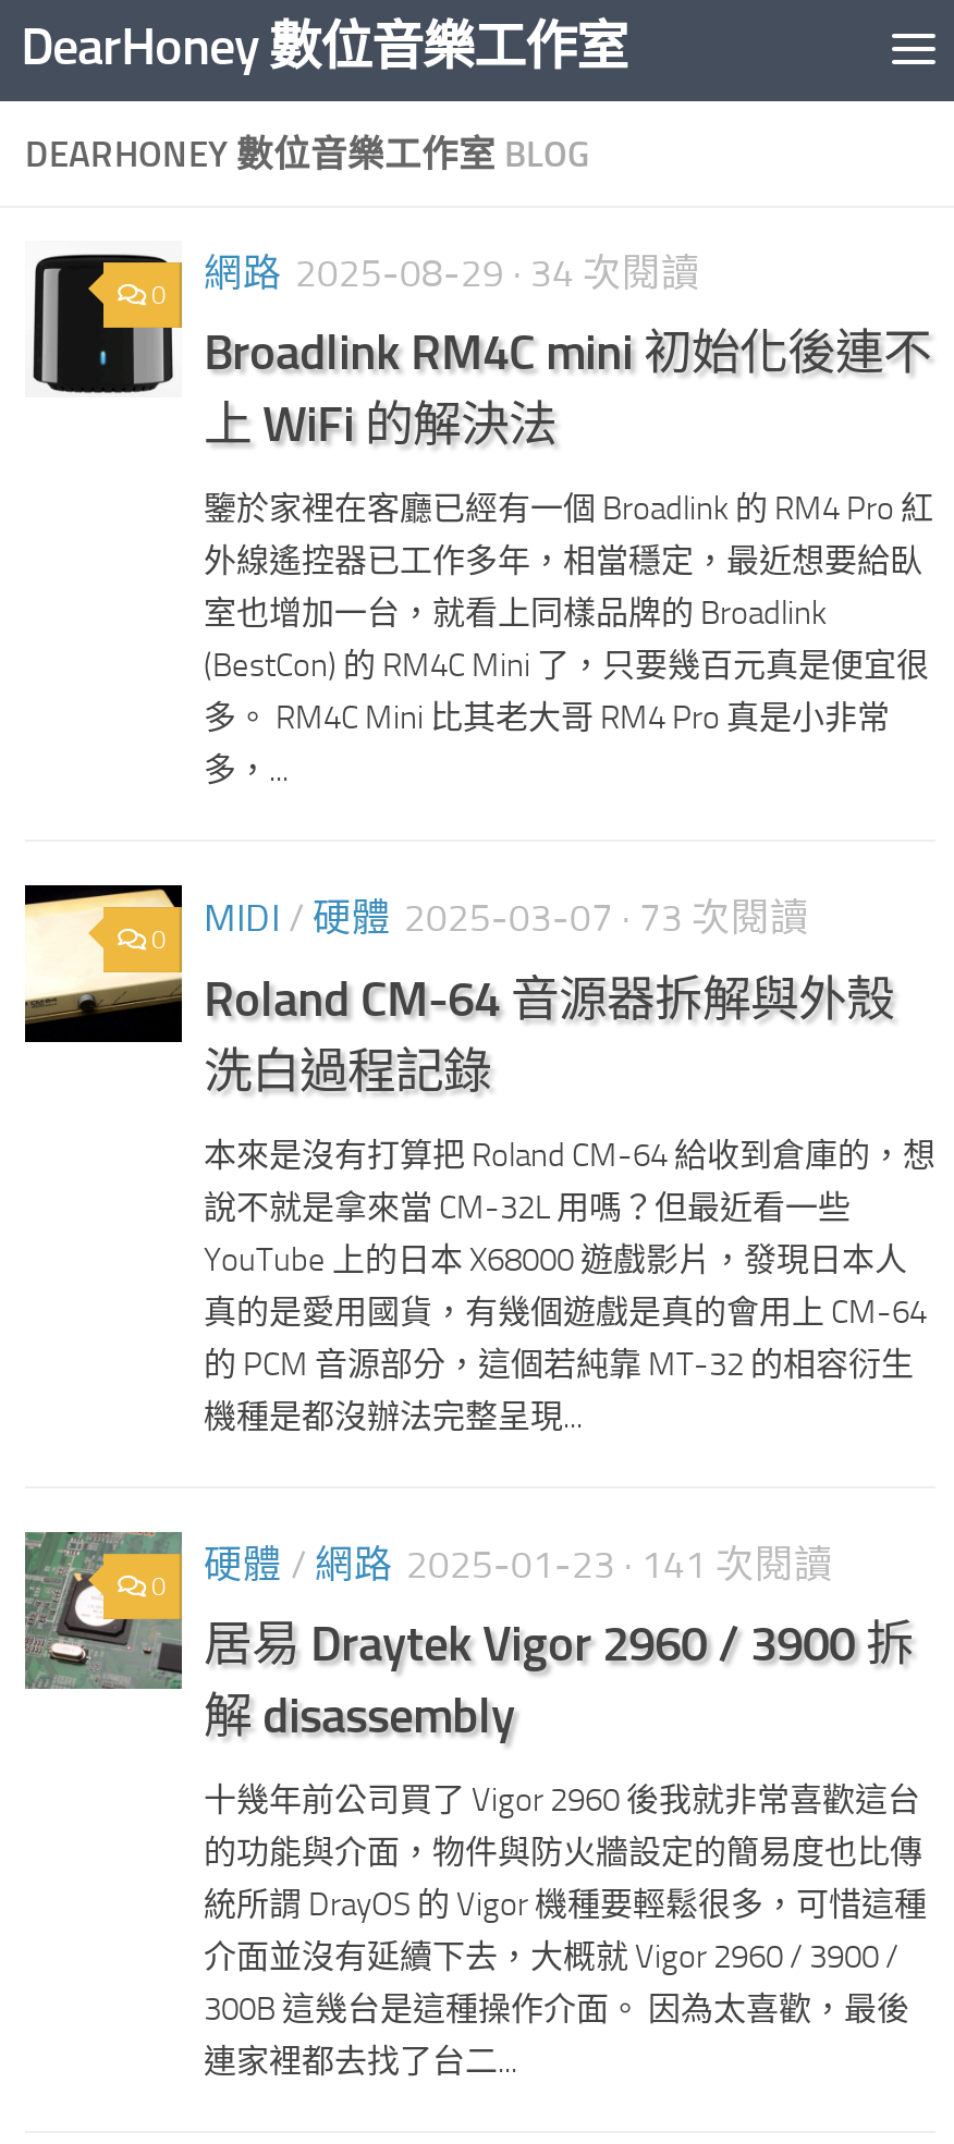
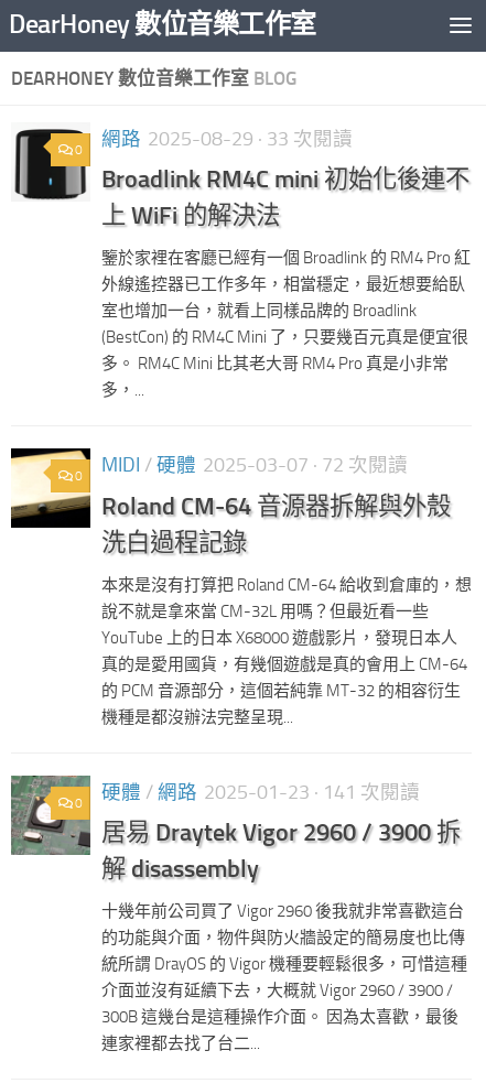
- 0 網路 2025-08-29 · 34 次閱讀
+ 0 網路 2025-08-29 · 33 次閱讀

- MIDI /硬體 2025-03-07 · 73 次閱讀
+ MIDI /硬體 2025-03-07 · 72 次閱讀
